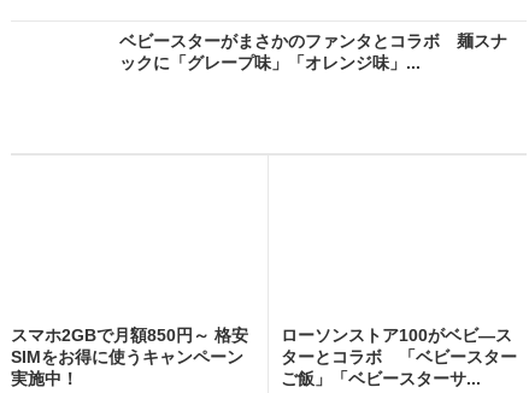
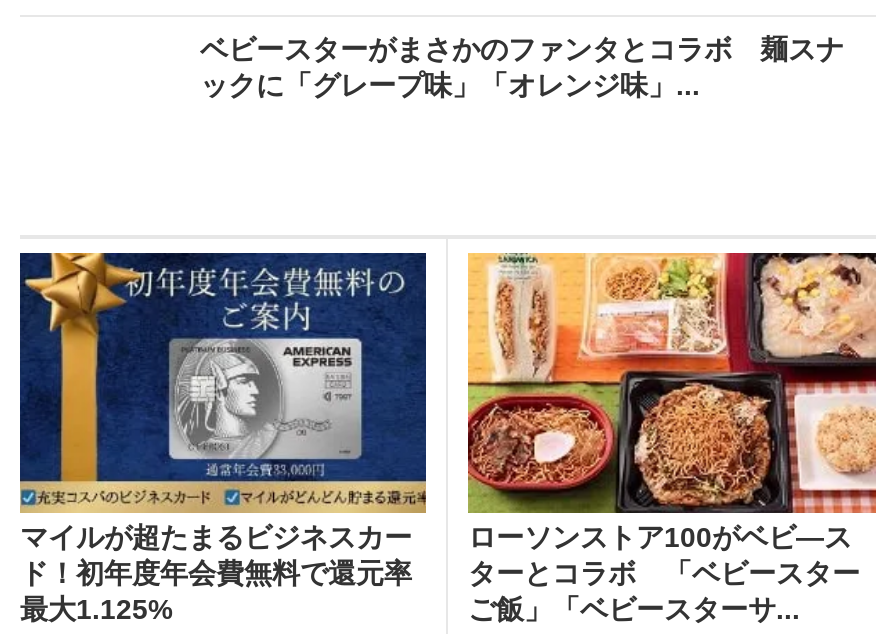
+ [image]

+ [image]

- スマホ2GBで月額850円～ 格安
- SIMをお得に使うキャンペーン
- 実施中！
+ マイルが超たまるビジネスカー
+ ド！初年度年会費無料で還元率
+ 最大1.125%
